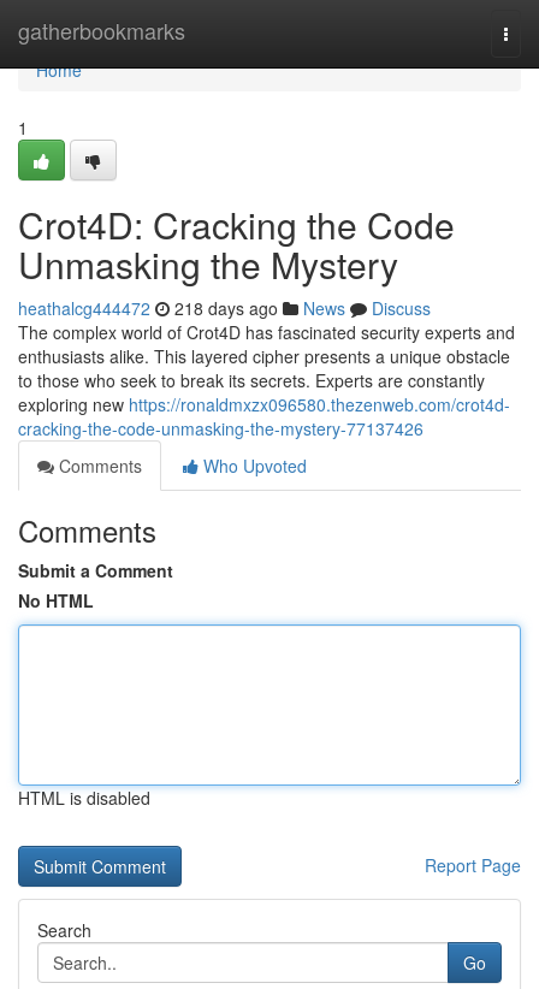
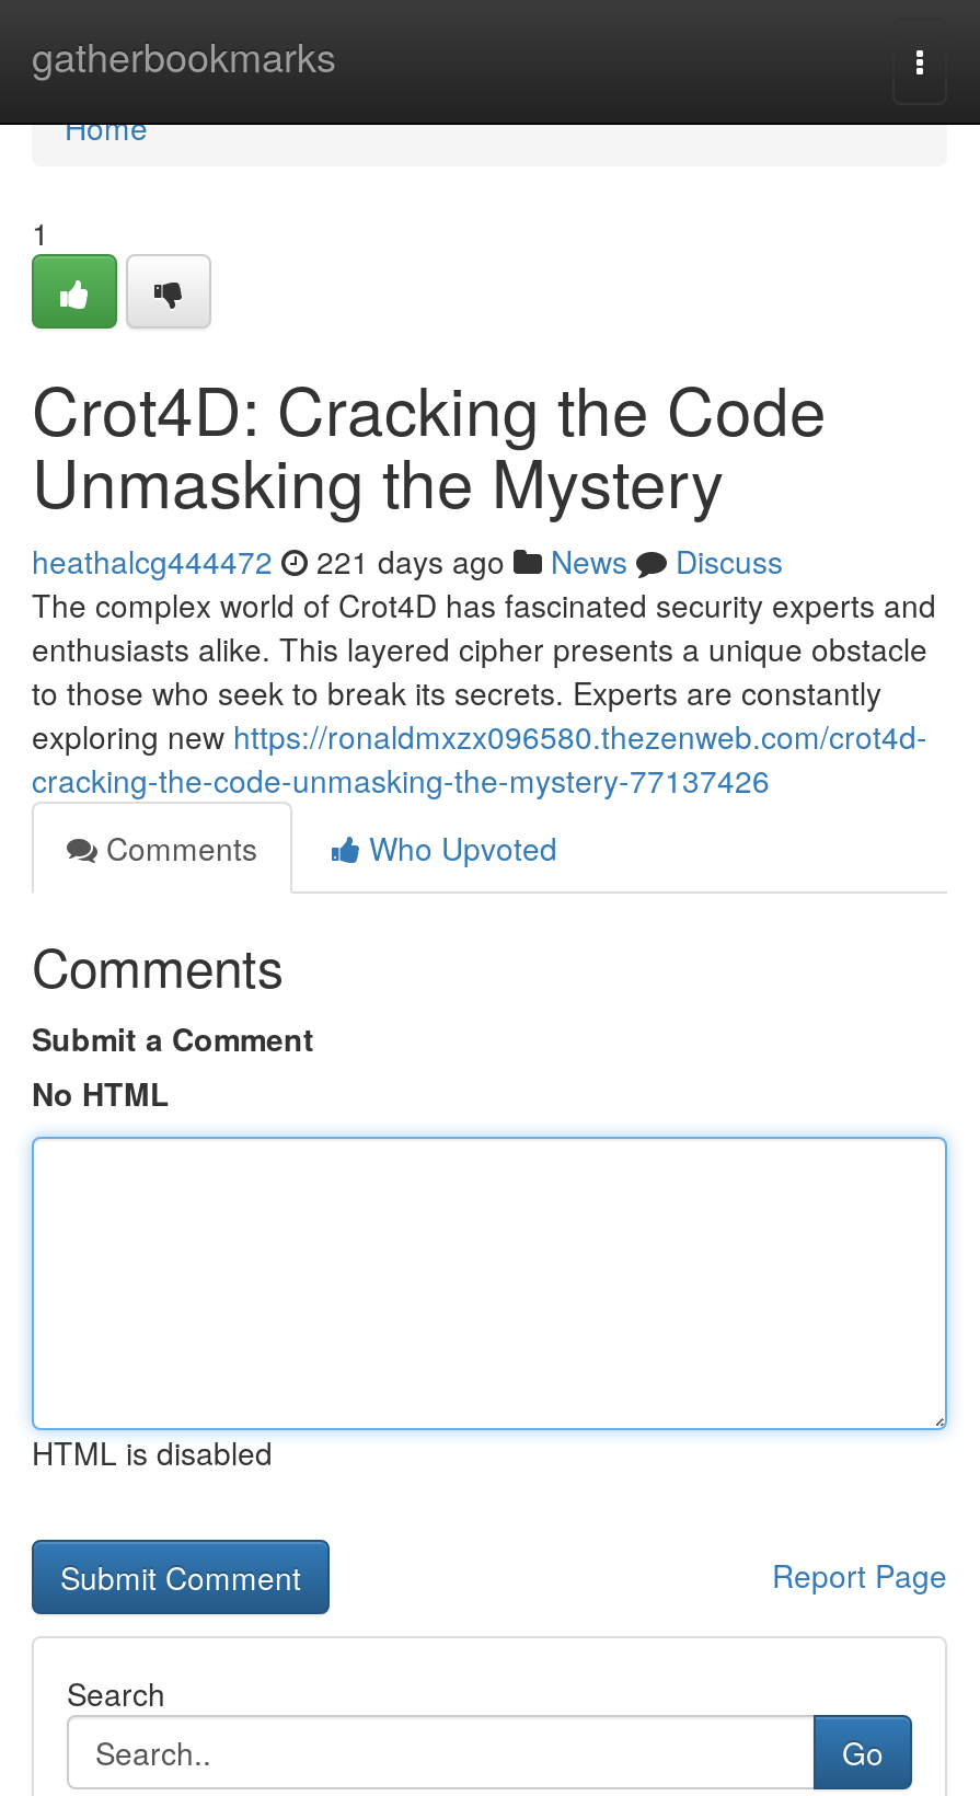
- heathalcg444472 218 days ago News Discuss
+ heathalcg444472 221 days ago News Discuss
